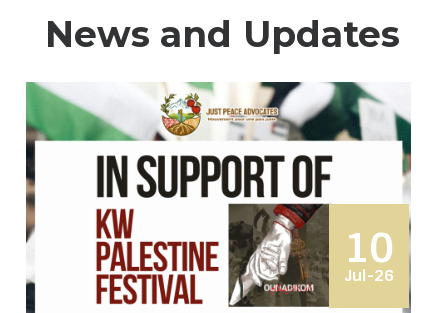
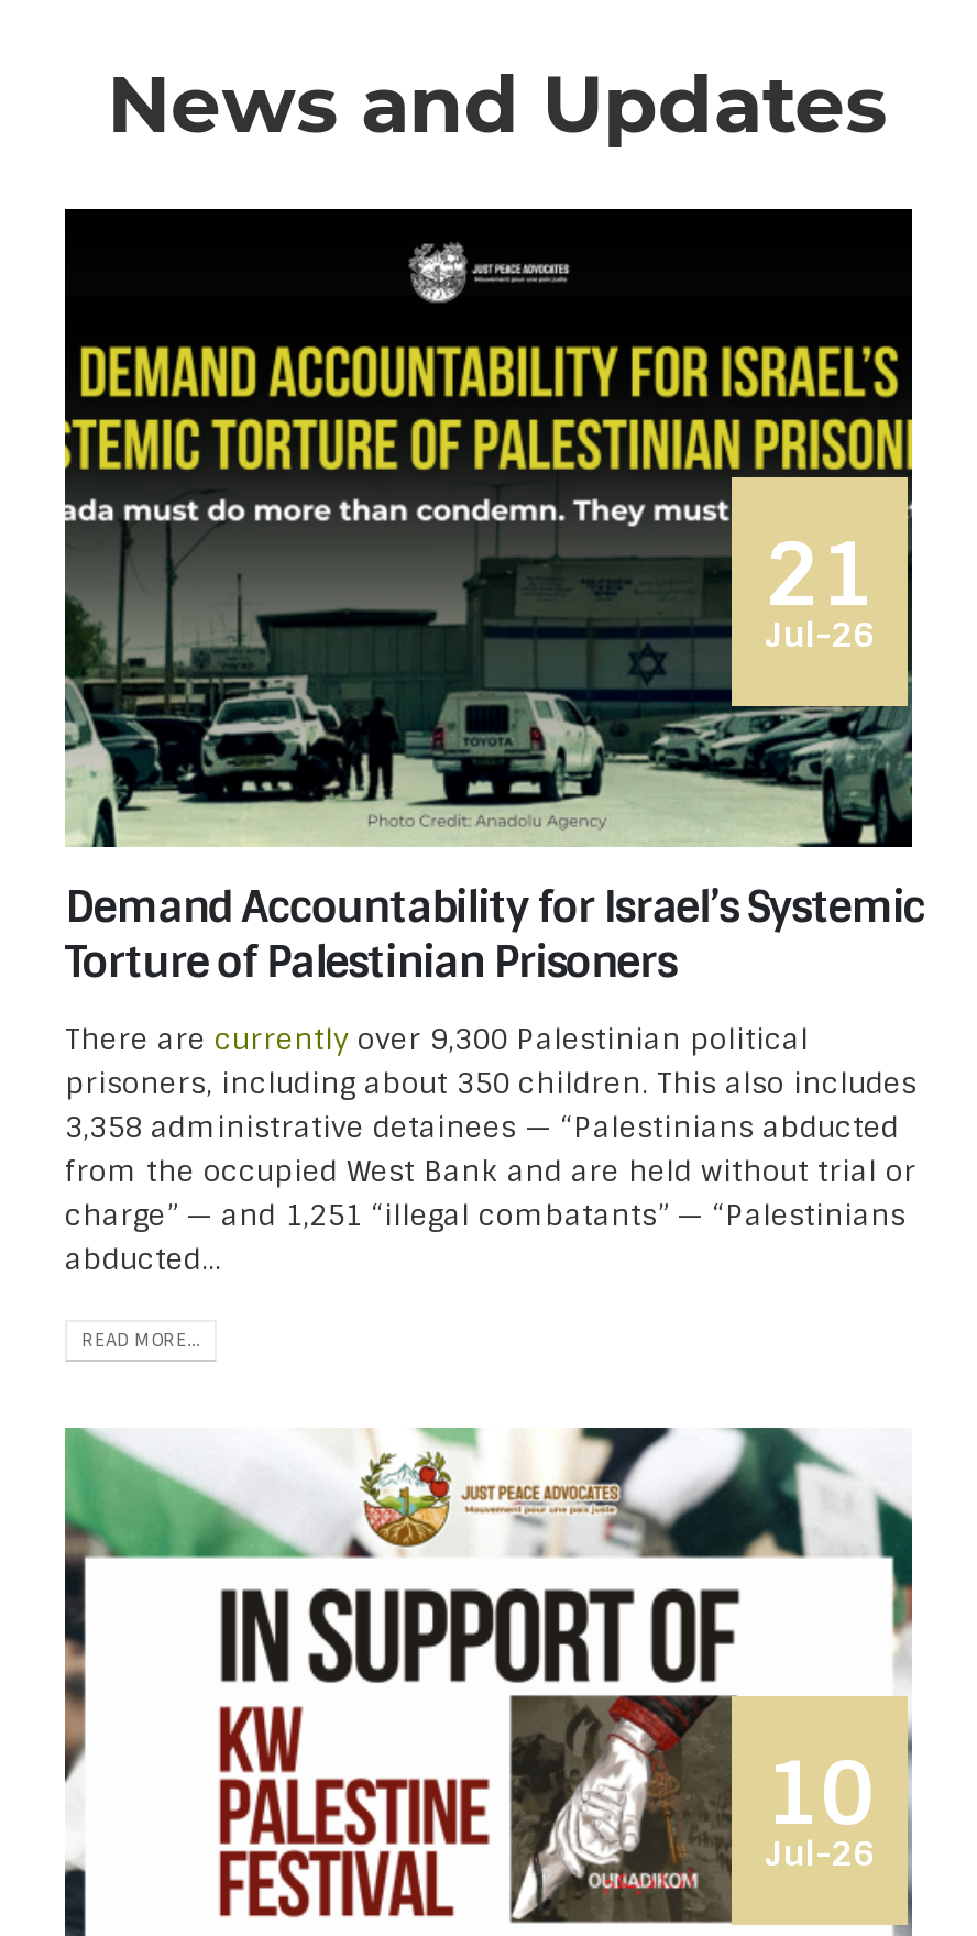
+ [image]
+ 21
+ Jul-26

+ Demand Accountability for Israel’s Systemic
+ Torture of Palestinian Prisoners
+ There are currently over 9,300 Palestinian political
+ prisoners, including about 350 children. This also includes
+ 3,358 administrative detainees — “Palestinians abducted
+ from the occupied West Bank and are held without trial or
+ charge” — and 1,251 “illegal combatants” — “Palestinians
+ abducted...
+ READ MORE...
